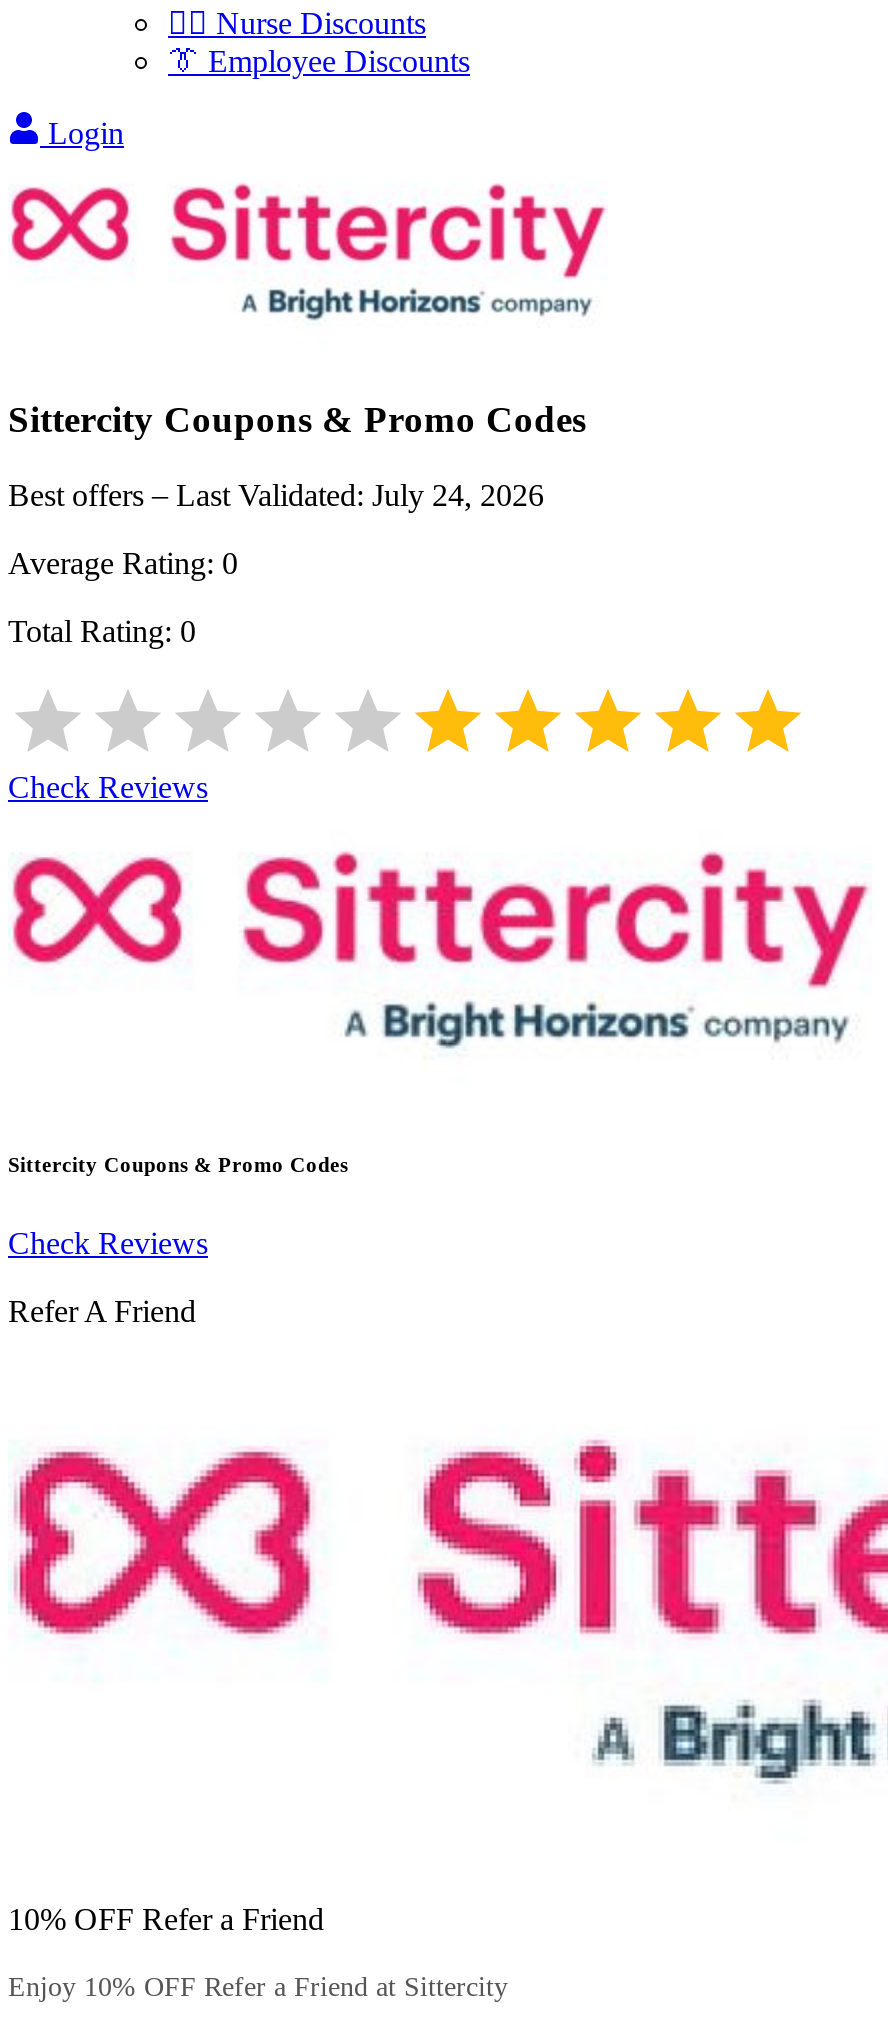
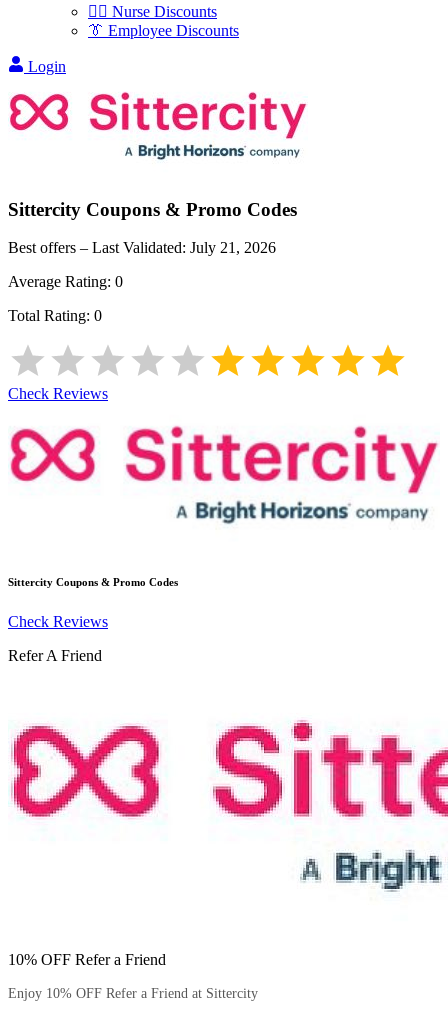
- Best offers – Last Validated: July 24, 2026
+ Best offers – Last Validated: July 21, 2026
